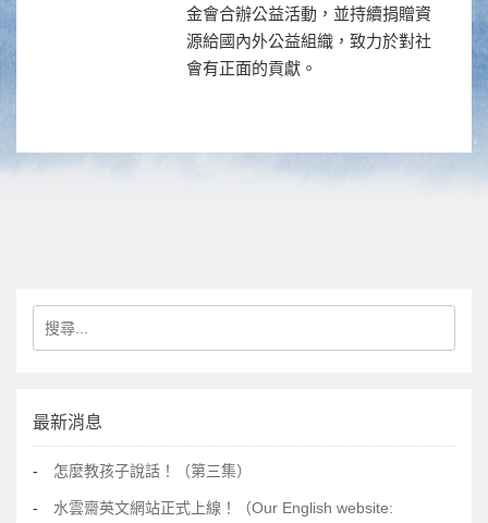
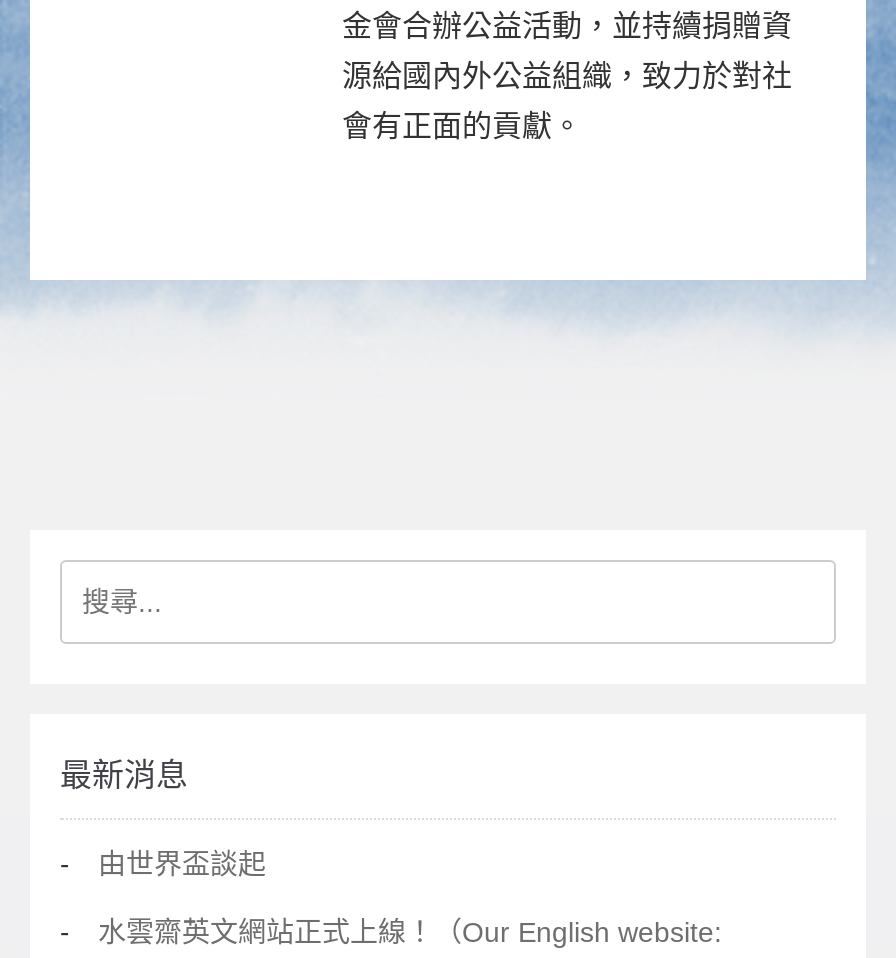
- 怎麼教孩子說話！（第三集）
+ 由世界盃談起
